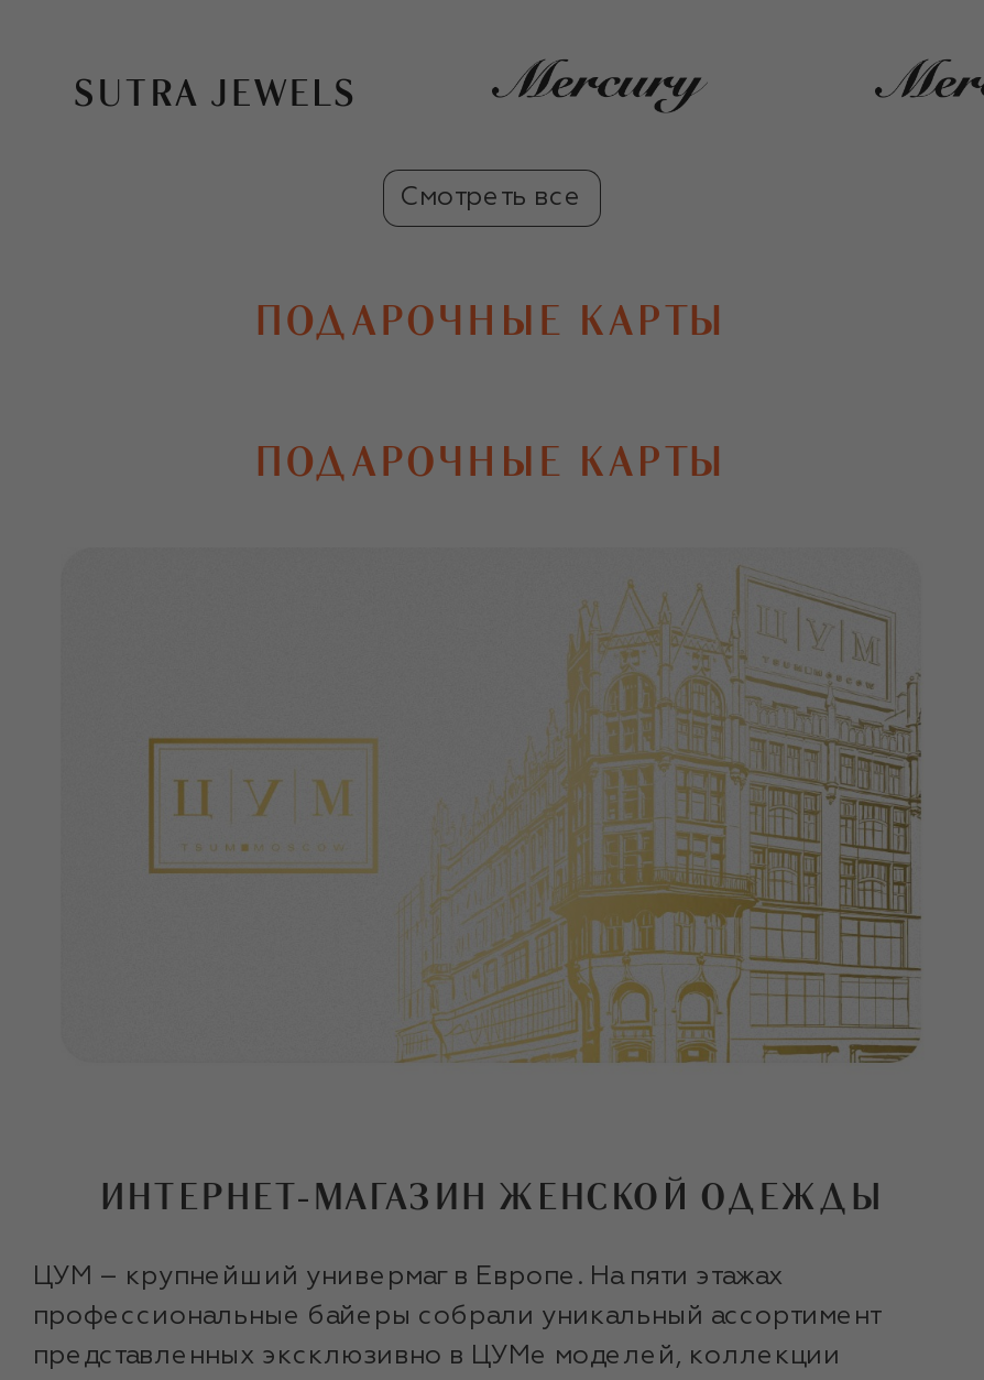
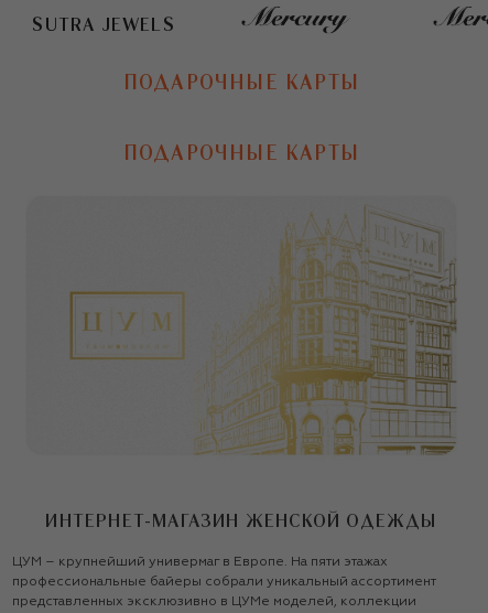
- Смотреть все
